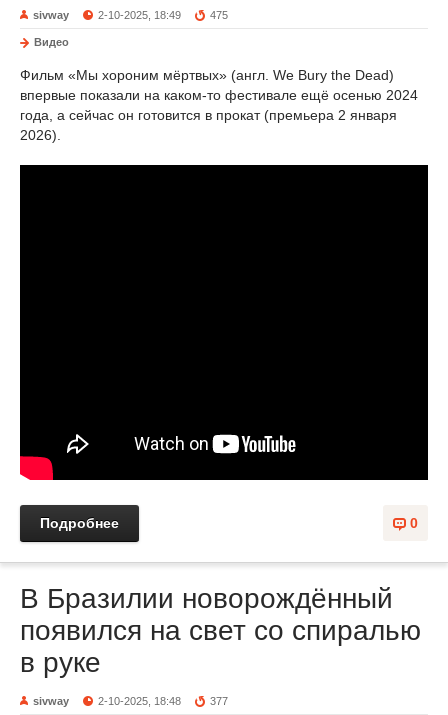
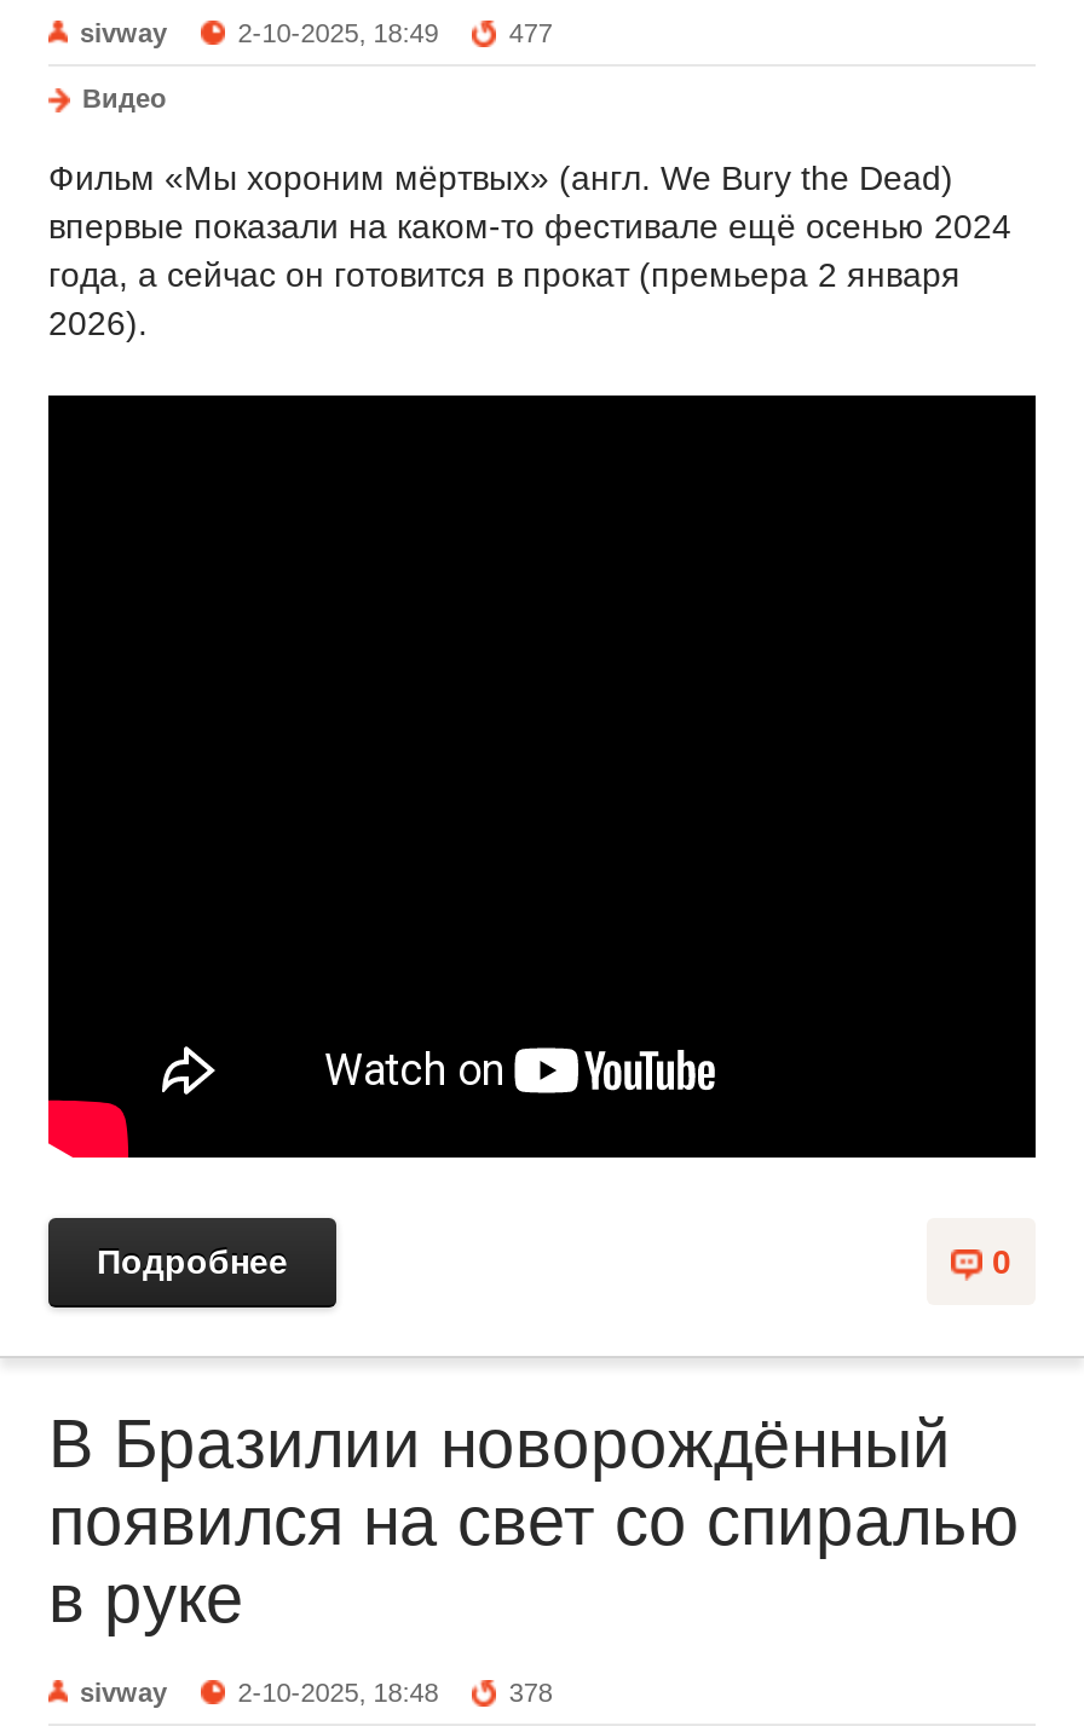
- 475
+ 477

- 377
+ 378
